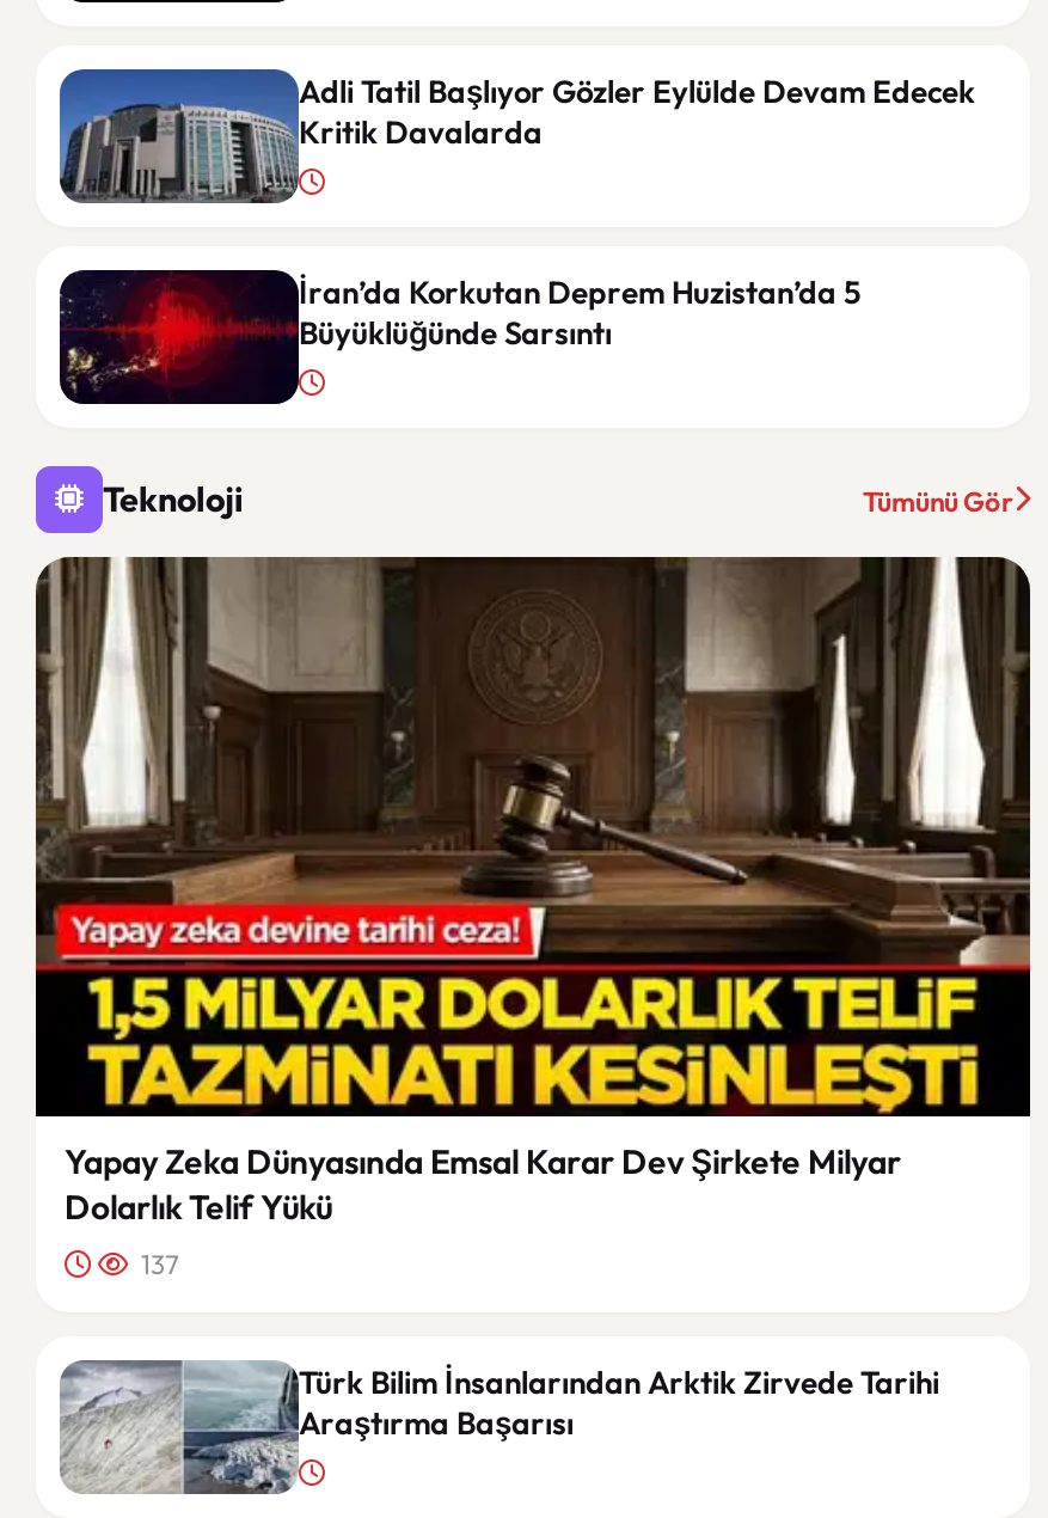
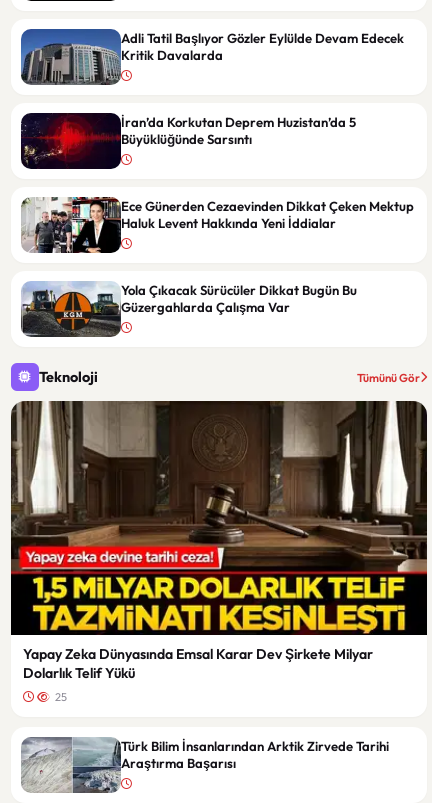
+ [image]
+ Ece Günerden Cezaevinden Dikkat Çeken Mektup
+ Haluk Levent Hakkında Yeni İddialar

+ [image]
+ Yola Çıkacak Sürücüler Dikkat Bugün Bu
+ Güzergahlarda Çalışma Var

- 137
+ 25
